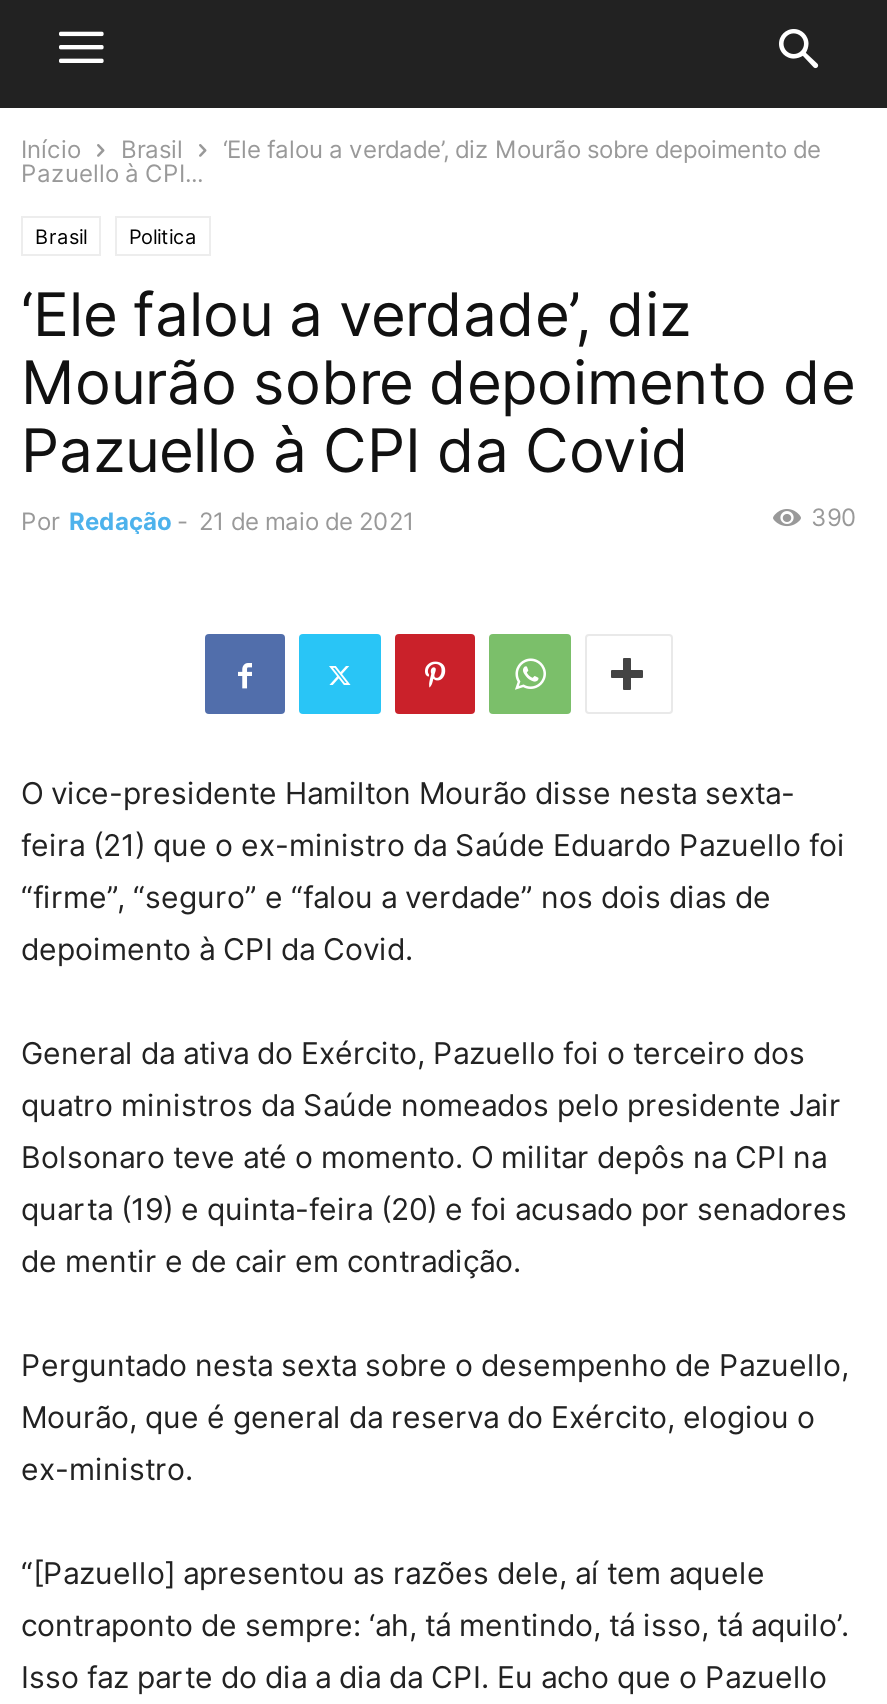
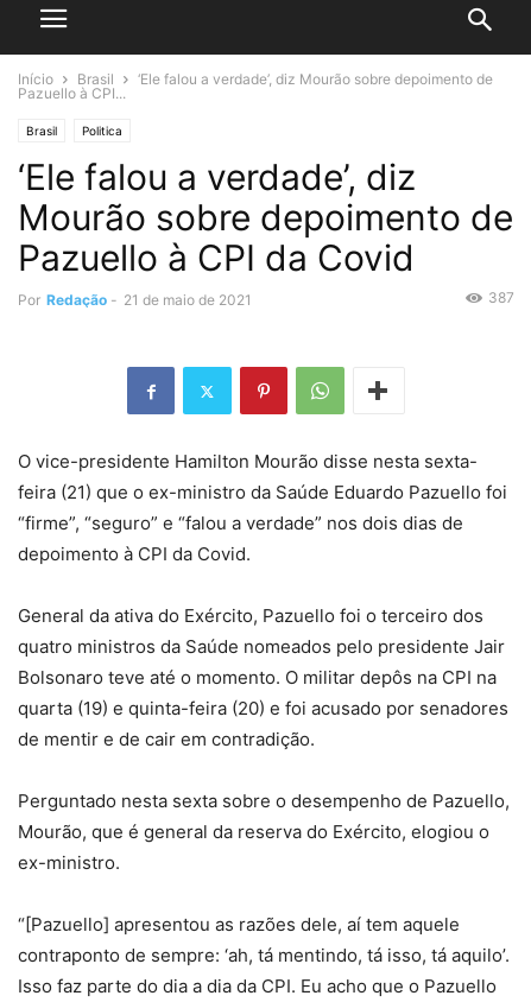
- 390
+ 387
